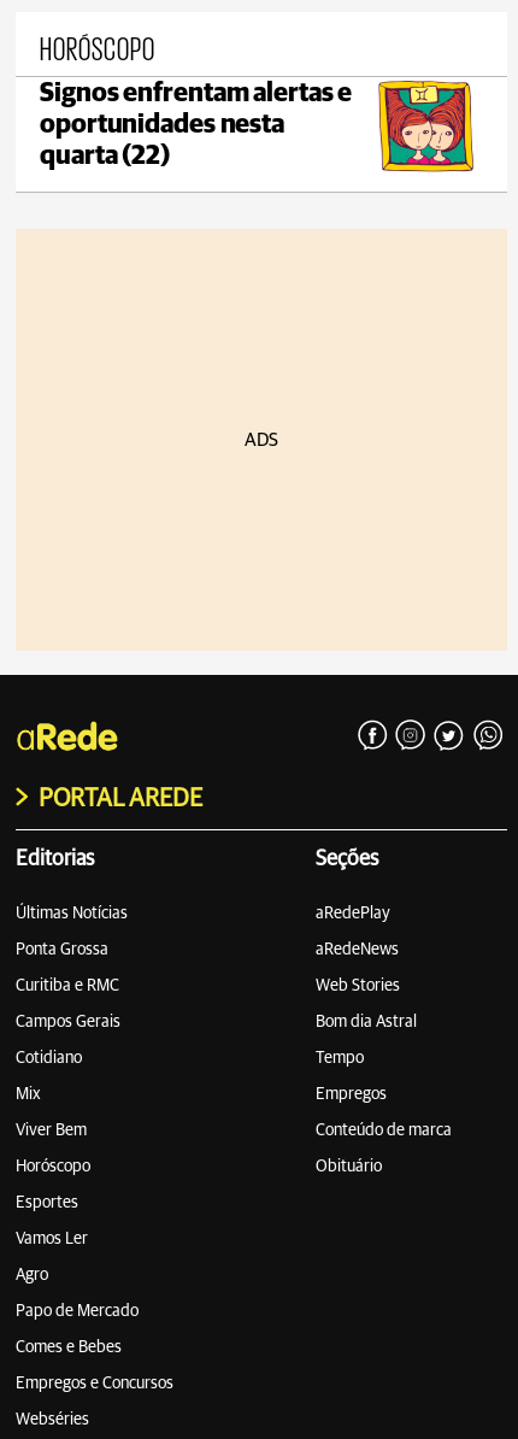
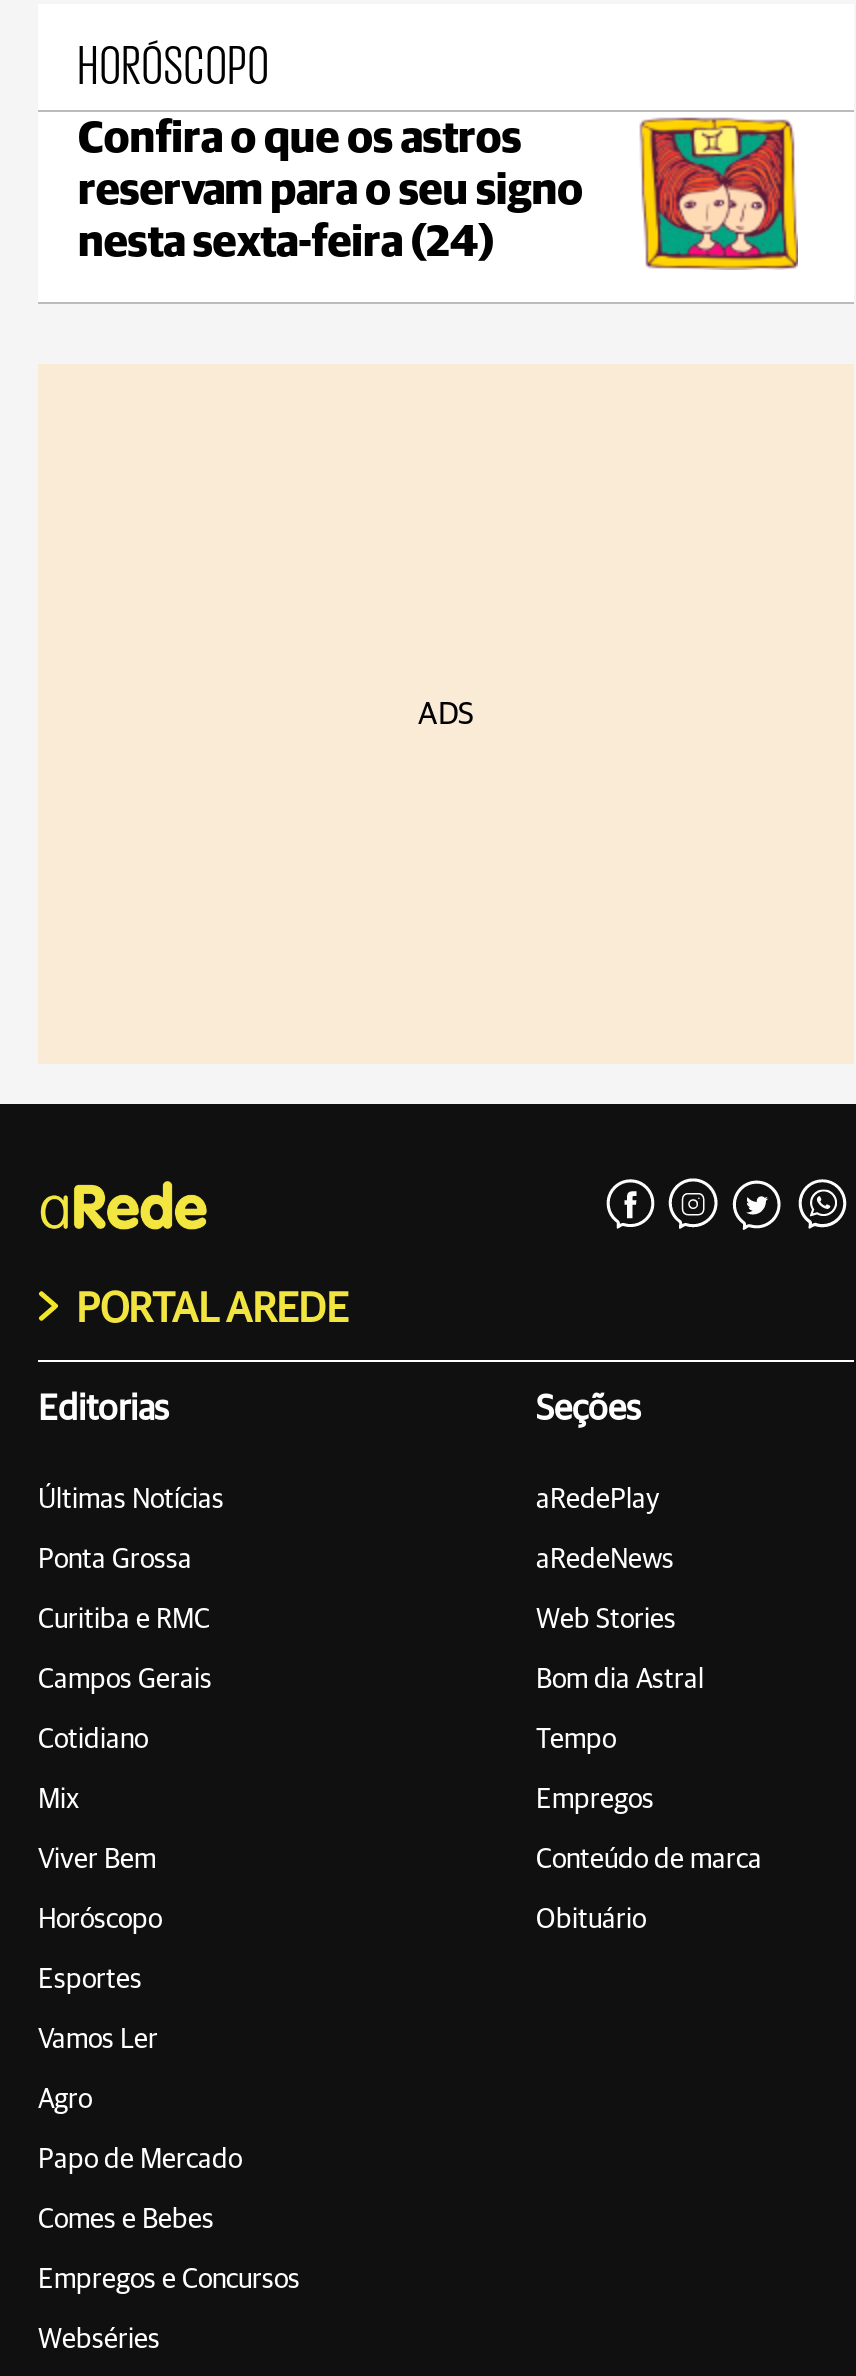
- Signos enfrentam alertas e
- oportunidades nesta
- quarta (22)
+ Confira o que os astros
+ reservam para o seu signo
+ nesta sexta-feira (24)
